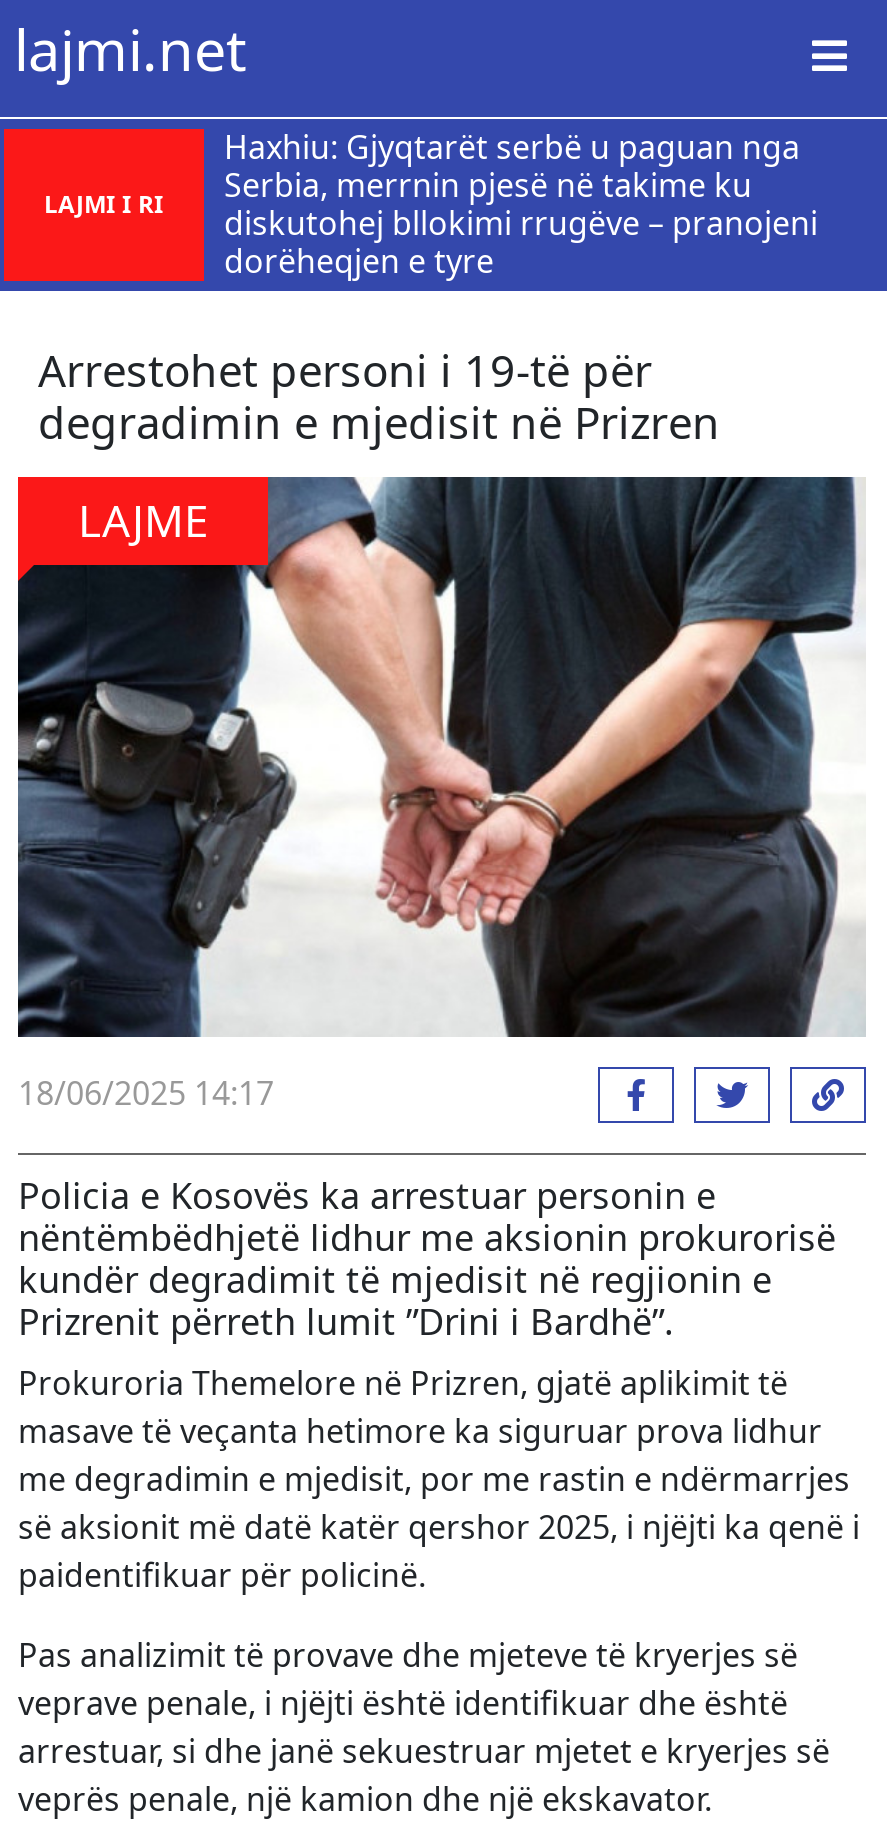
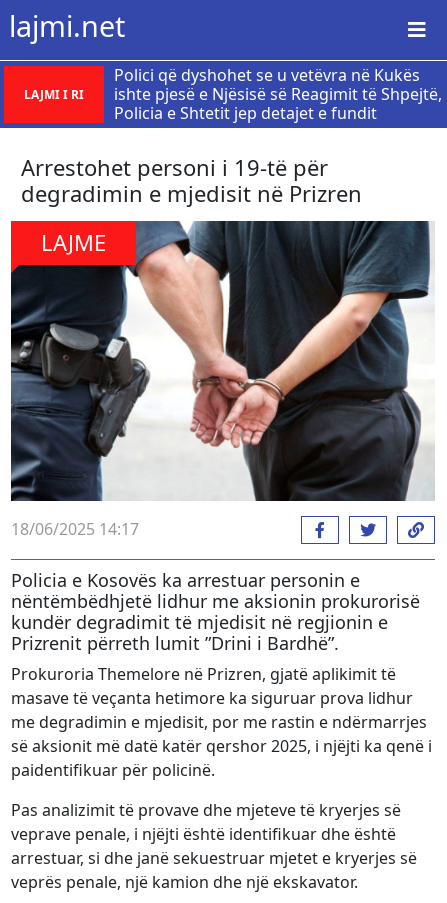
- Haxhiu: Gjyqtarët serbë u paguan nga
- Serbia, merrnin pjesë në takime ku
- diskutohej bllokimi rrugëve – pranojeni
- dorëheqjen e tyre
+ Polici që dyshohet se u vetëvra në Kukës
+ ishte pjesë e Njësisë së Reagimit të Shpejtë,
+ Policia e Shtetit jep detajet e fundit
